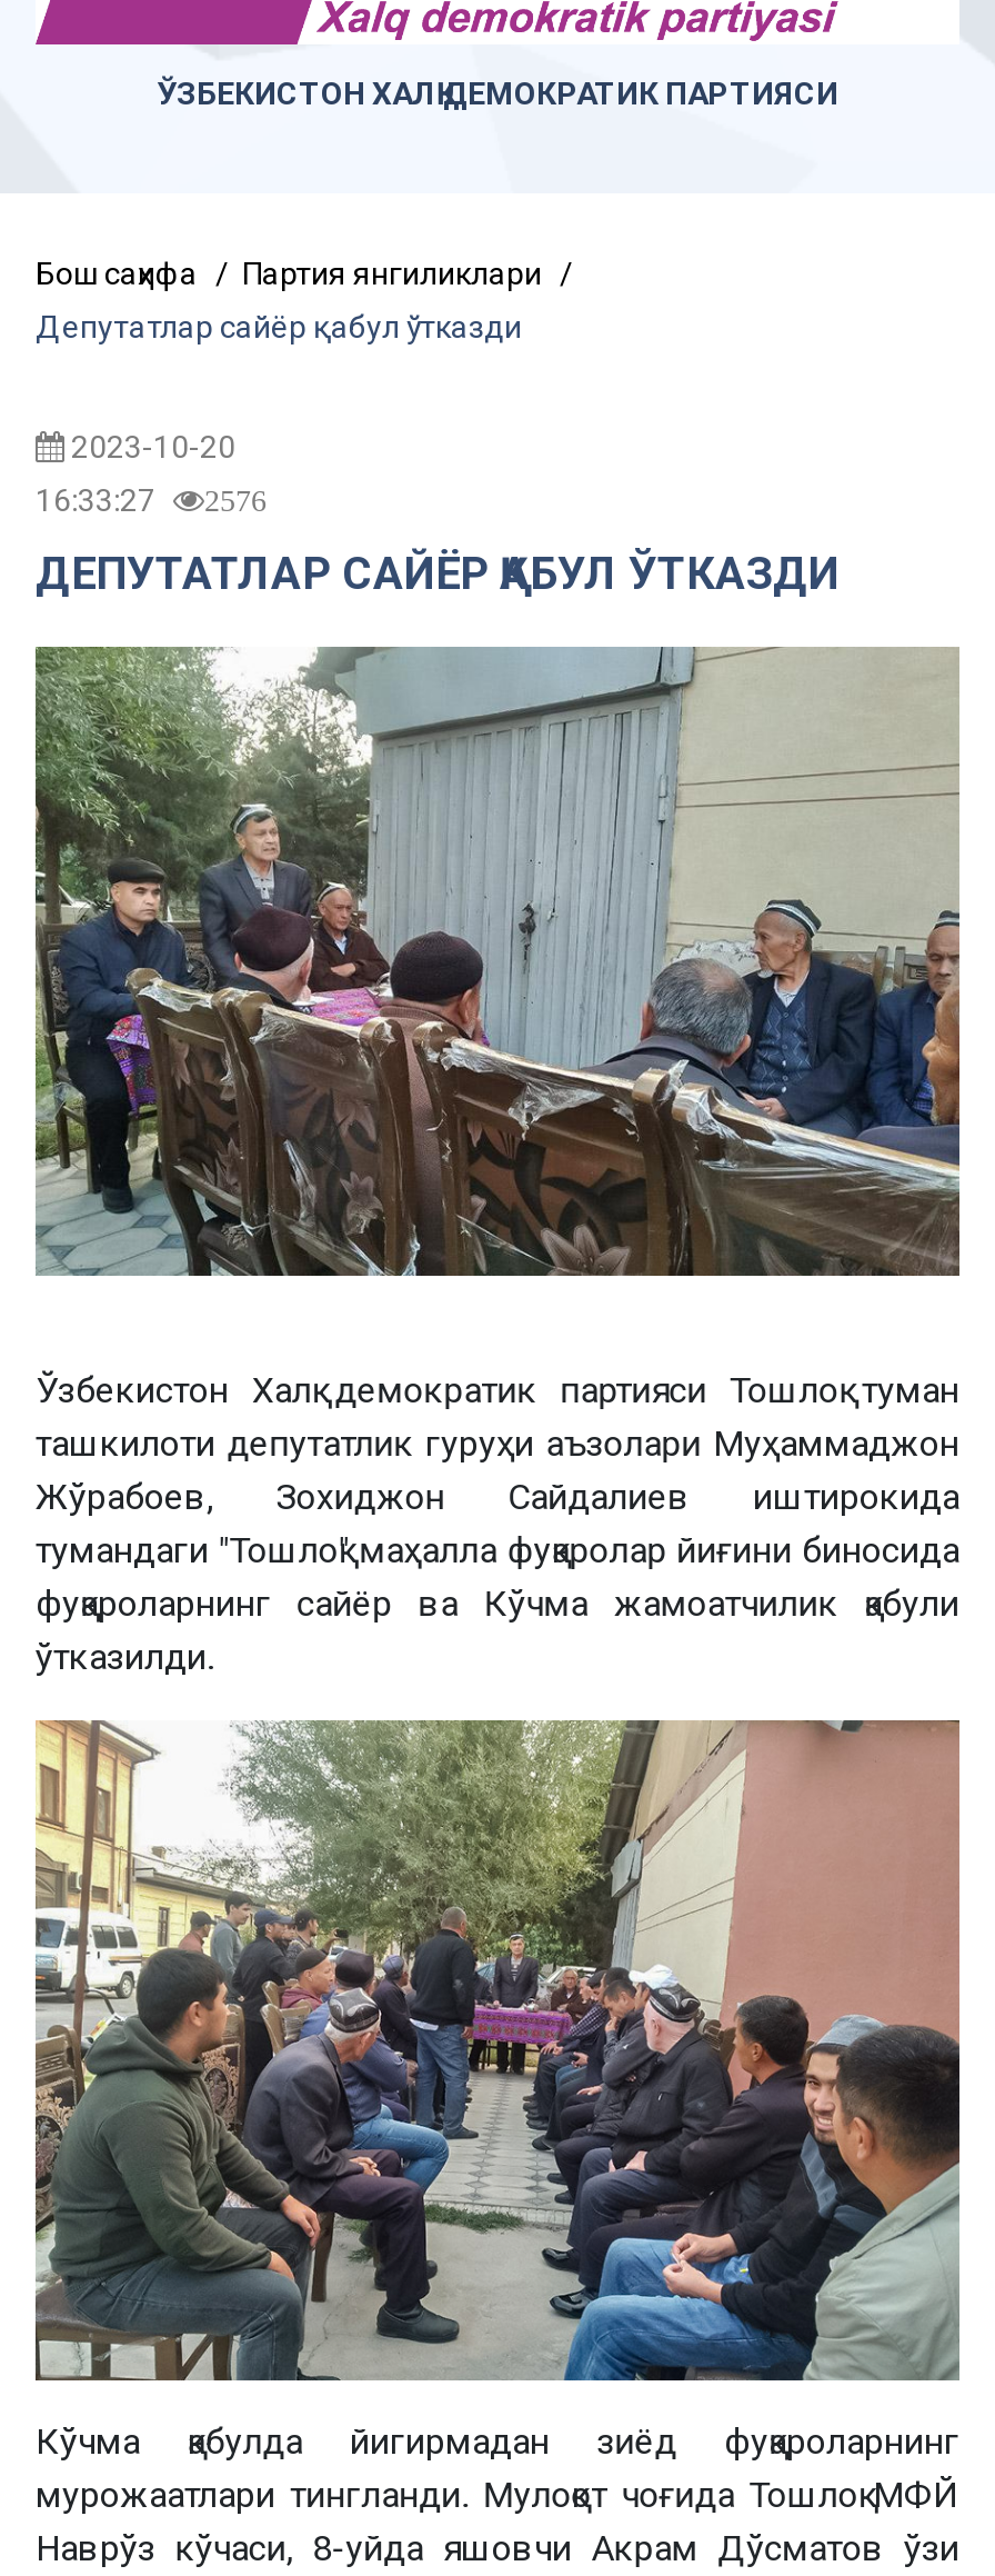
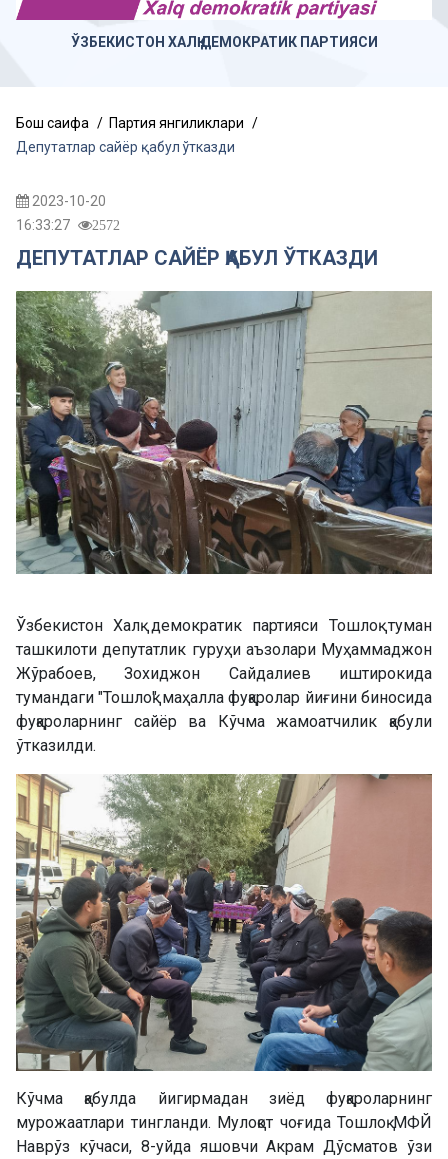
- 16:33:27 2576
+ 16:33:27 2572
